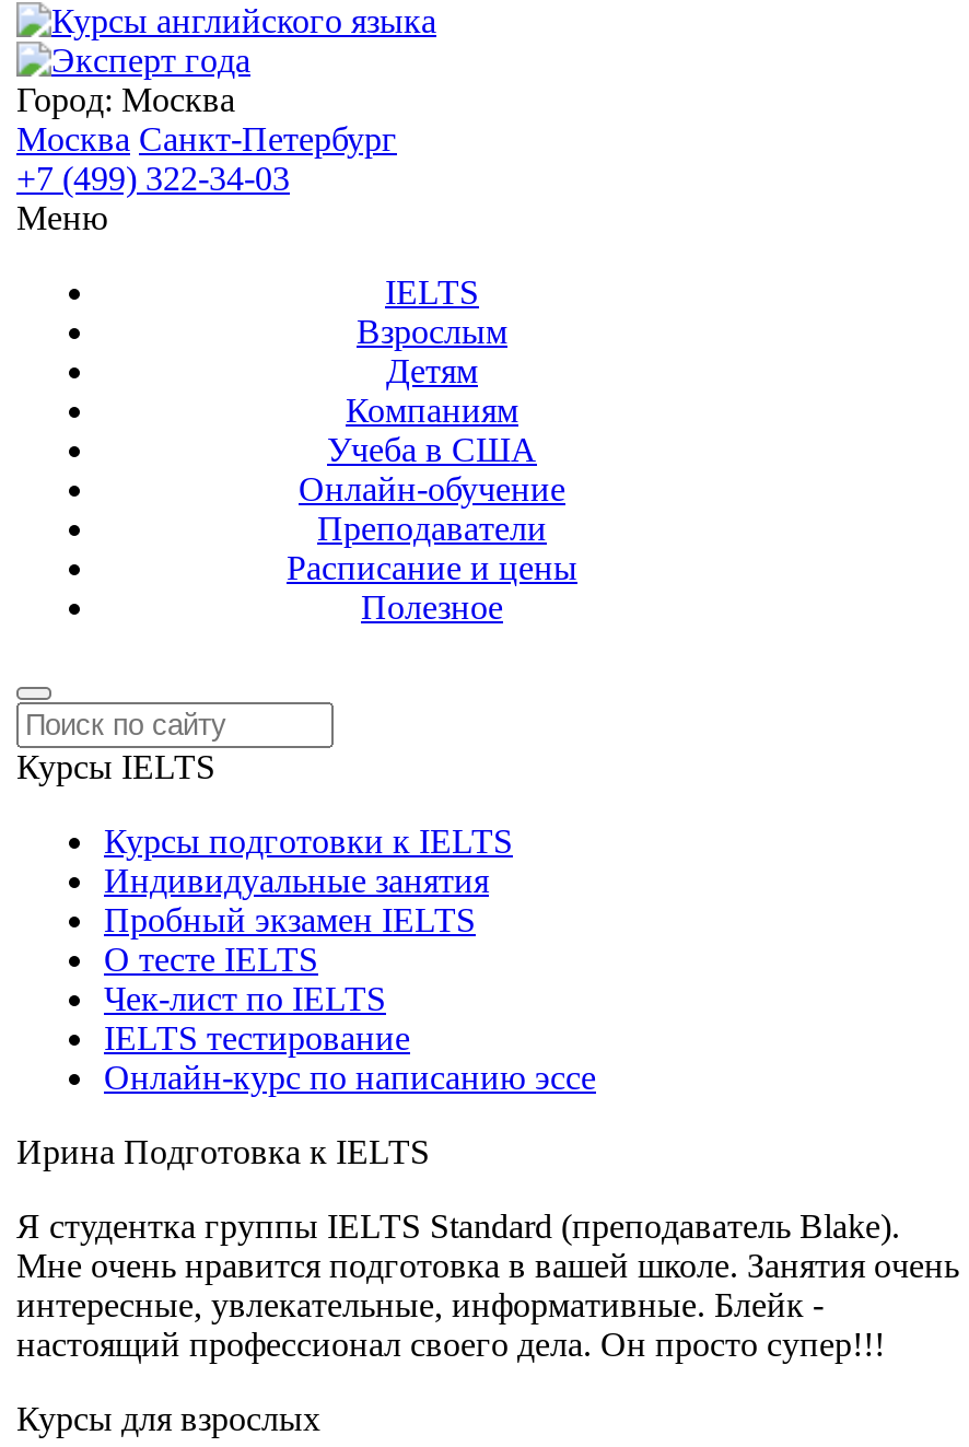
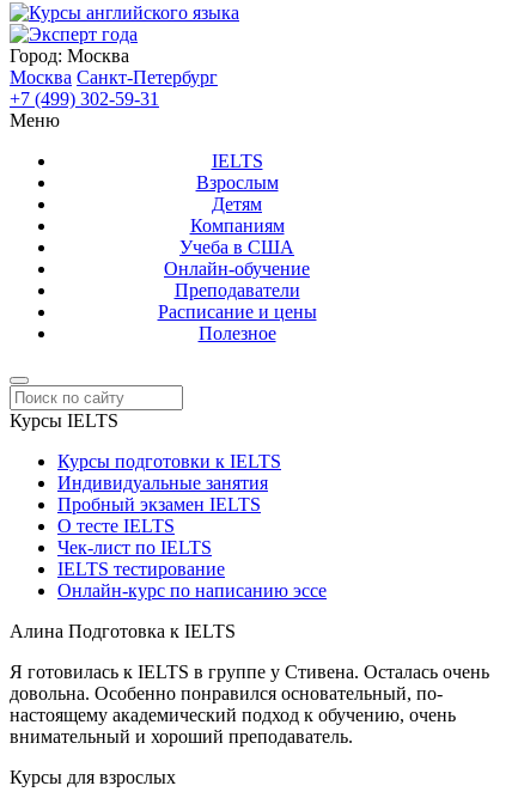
- +7 (499) 322-34-03
+ +7 (499) 302-59-31

- Ирина Подготовка к IELTS
+ Алина Подготовка к IELTS

- Я студентка группы IELTS Standard (преподаватель Blake).
- Мне очень нравится подготовка в вашей школе. Занятия очень
- интересные, увлекательные, информативные. Блейк -
- настоящий профессионал своего дела. Он просто супер!!!
+ Я готовилась к IELTS в группе у Стивена. Осталась очень
+ довольна. Особенно понравился основательный, по-
+ настоящему академический подход к обучению, очень
+ внимательный и хороший преподаватель.
